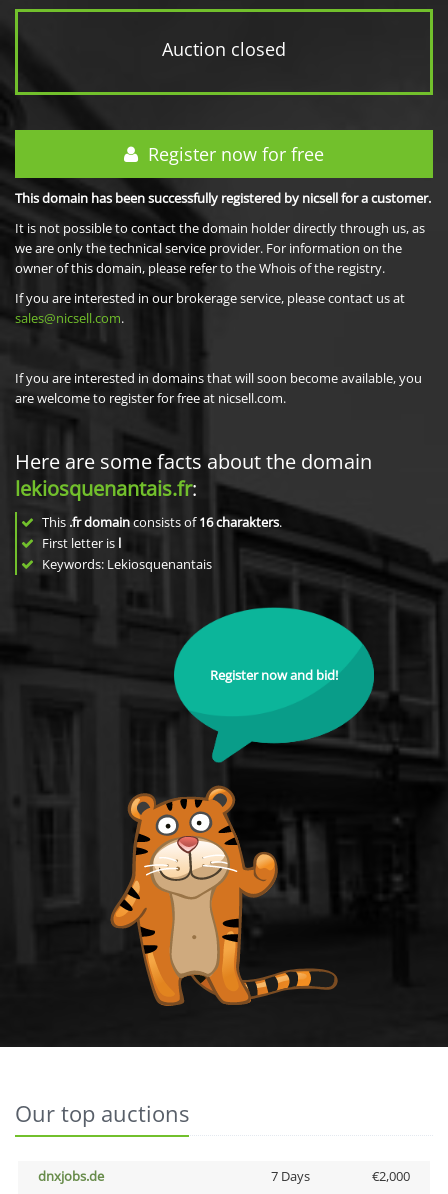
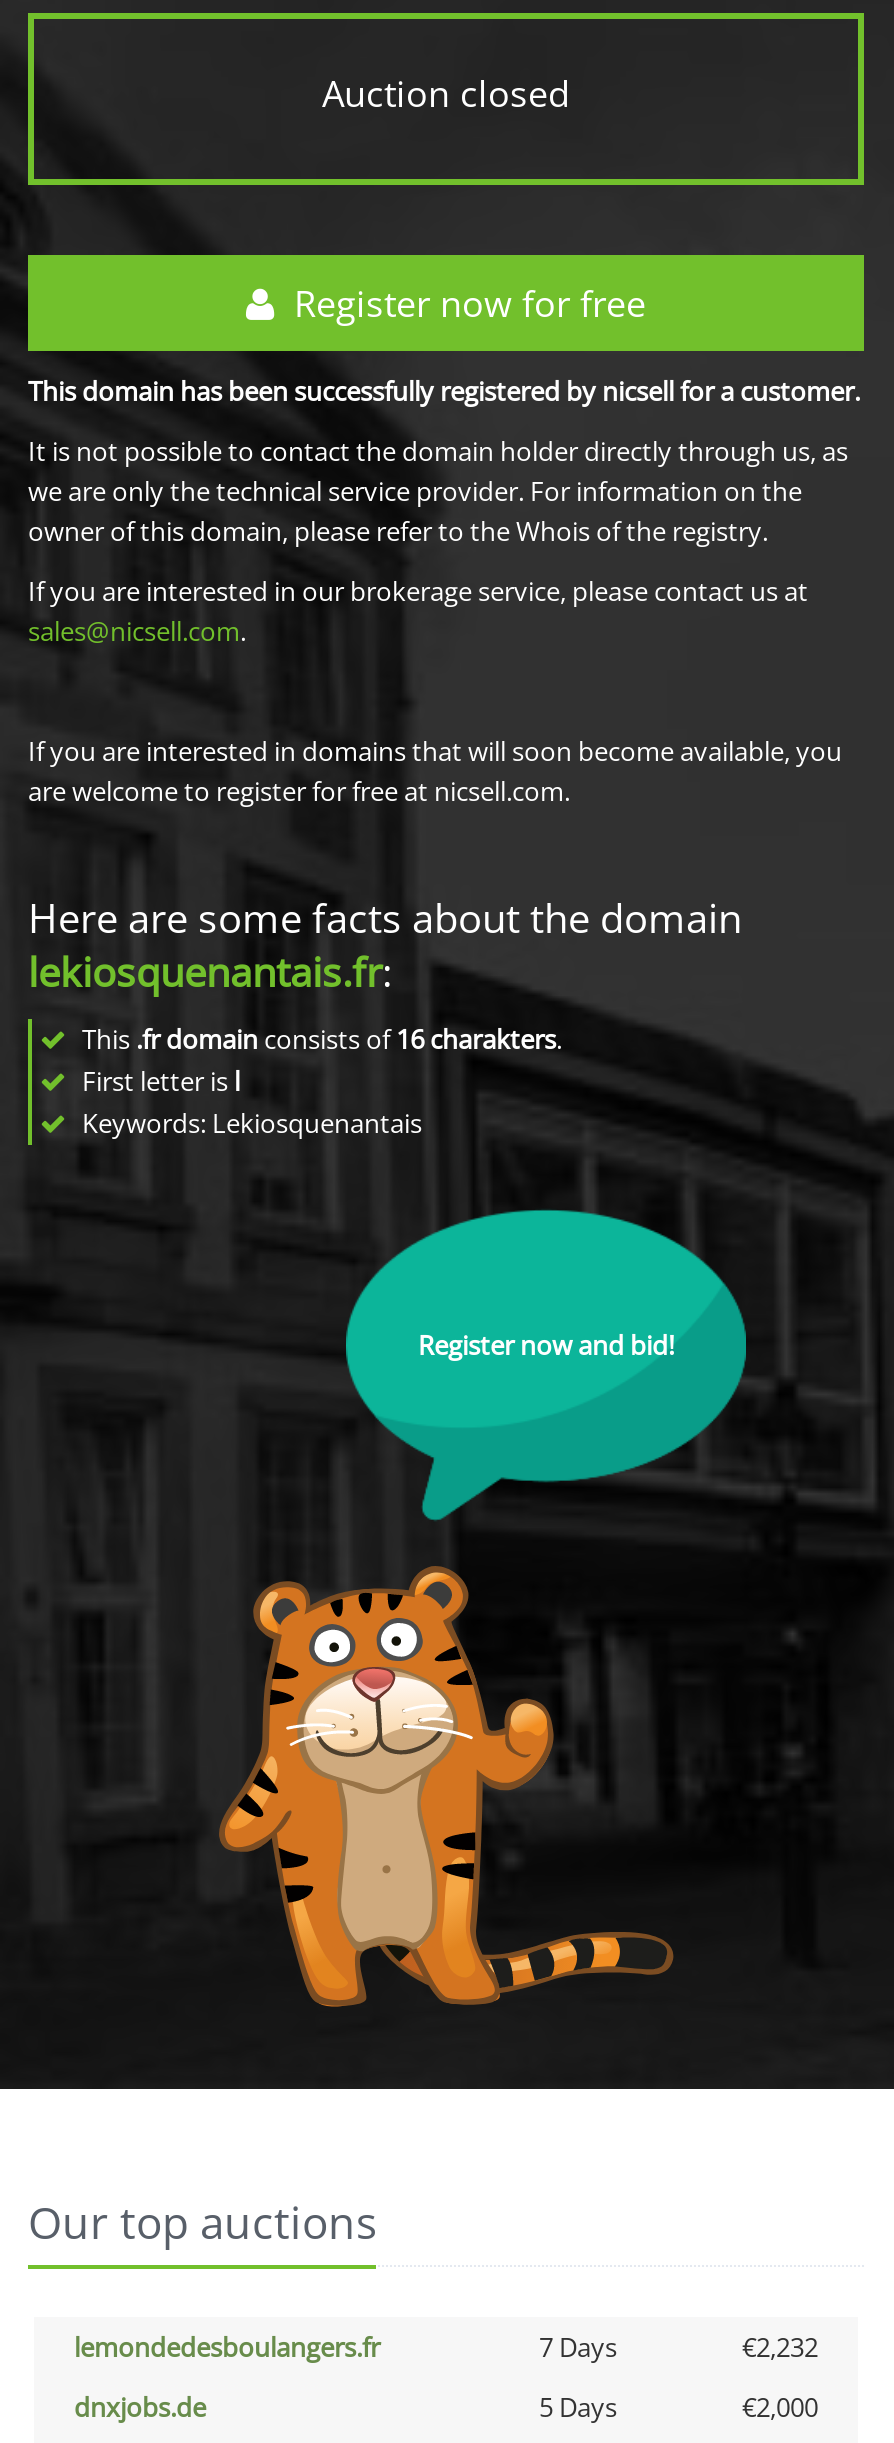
+ lemondedesboulangers.fr
+ 7 Days
+ €2,232

- 7 Days
+ 5 Days
